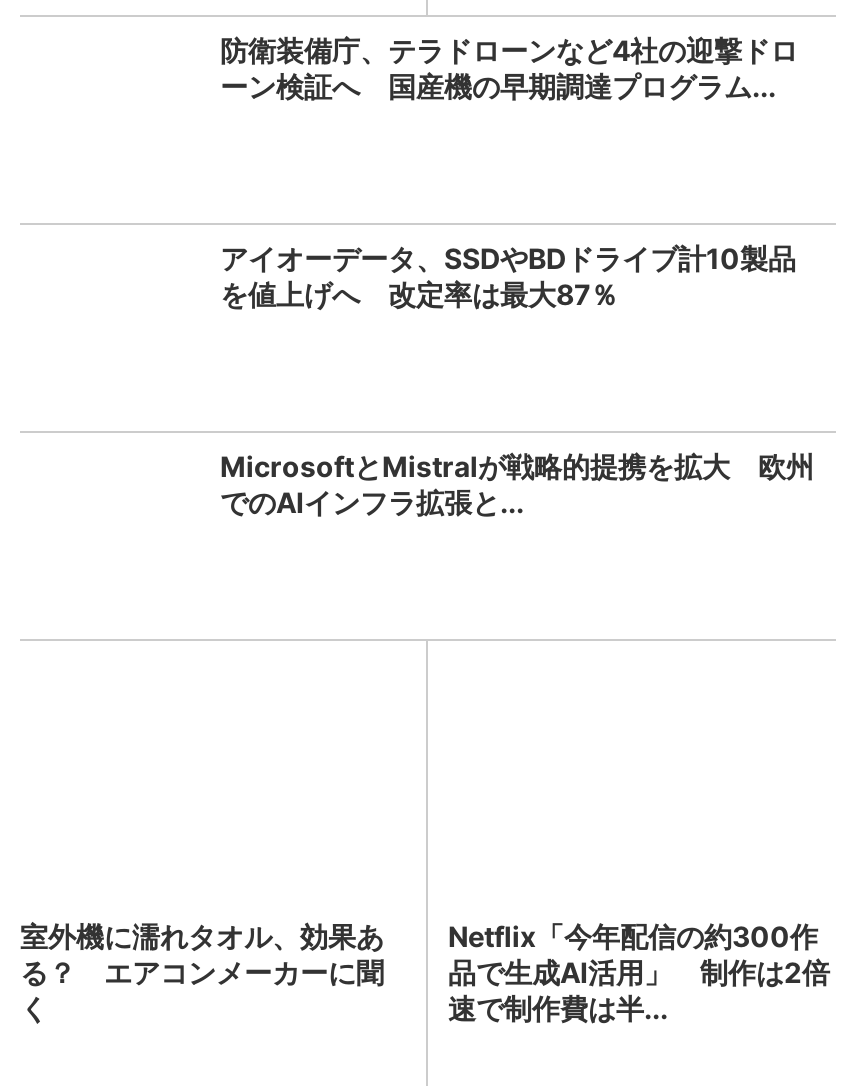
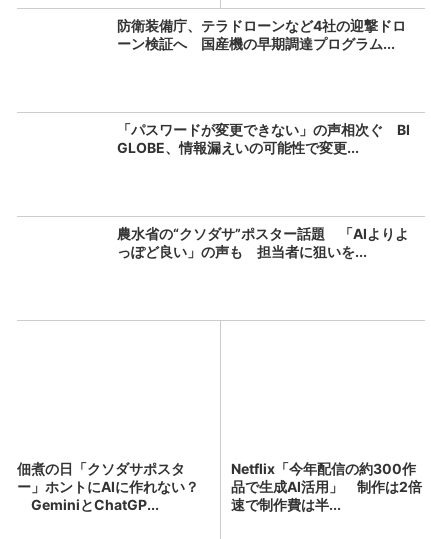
- アイオーデータ、SSDやBDドライブ計10製品
- を値上げへ 改定率は最大87％
+ 「パスワードが変更できない」の声相次ぐ BI
+ GLOBE、情報漏えいの可能性で変更...

- MicrosoftとMistralが戦略的提携を拡大 欧州
- でのAIインフラ拡張と...
+ 農水省の“クソダサ”ポスター話題 「AIよりよ
+ っぽど良い」の声も 担当者に狙いを...

- 室外機に濡れタオル、効果あ
- る？ エアコンメーカーに聞
- く
+ 佃煮の日「クソダサポスタ
+ ー」ホントにAIに作れない？
+ GeminiとChatGP...
